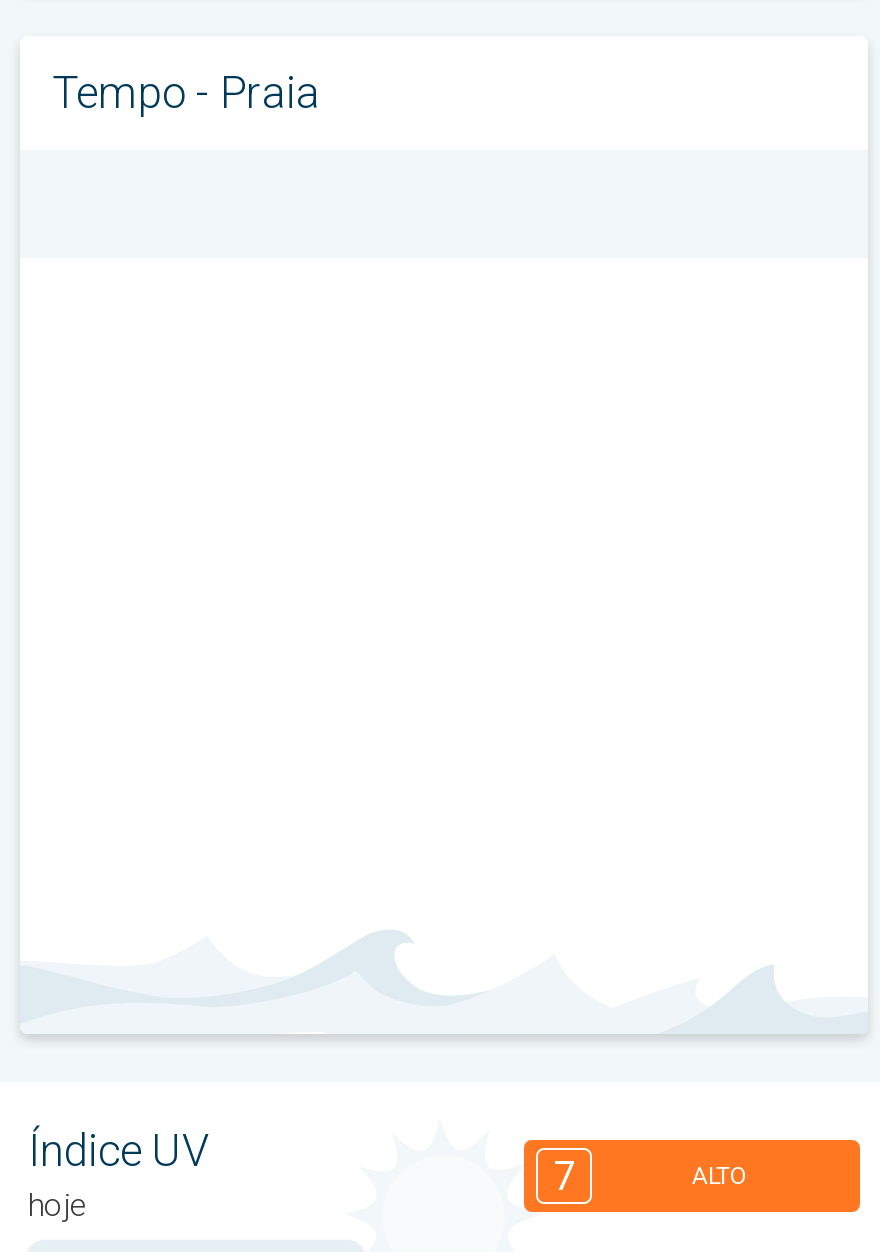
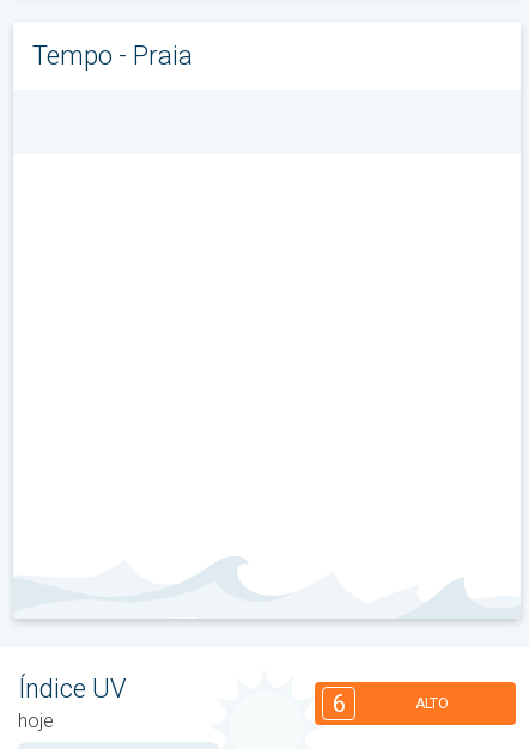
- 7
+ 6
